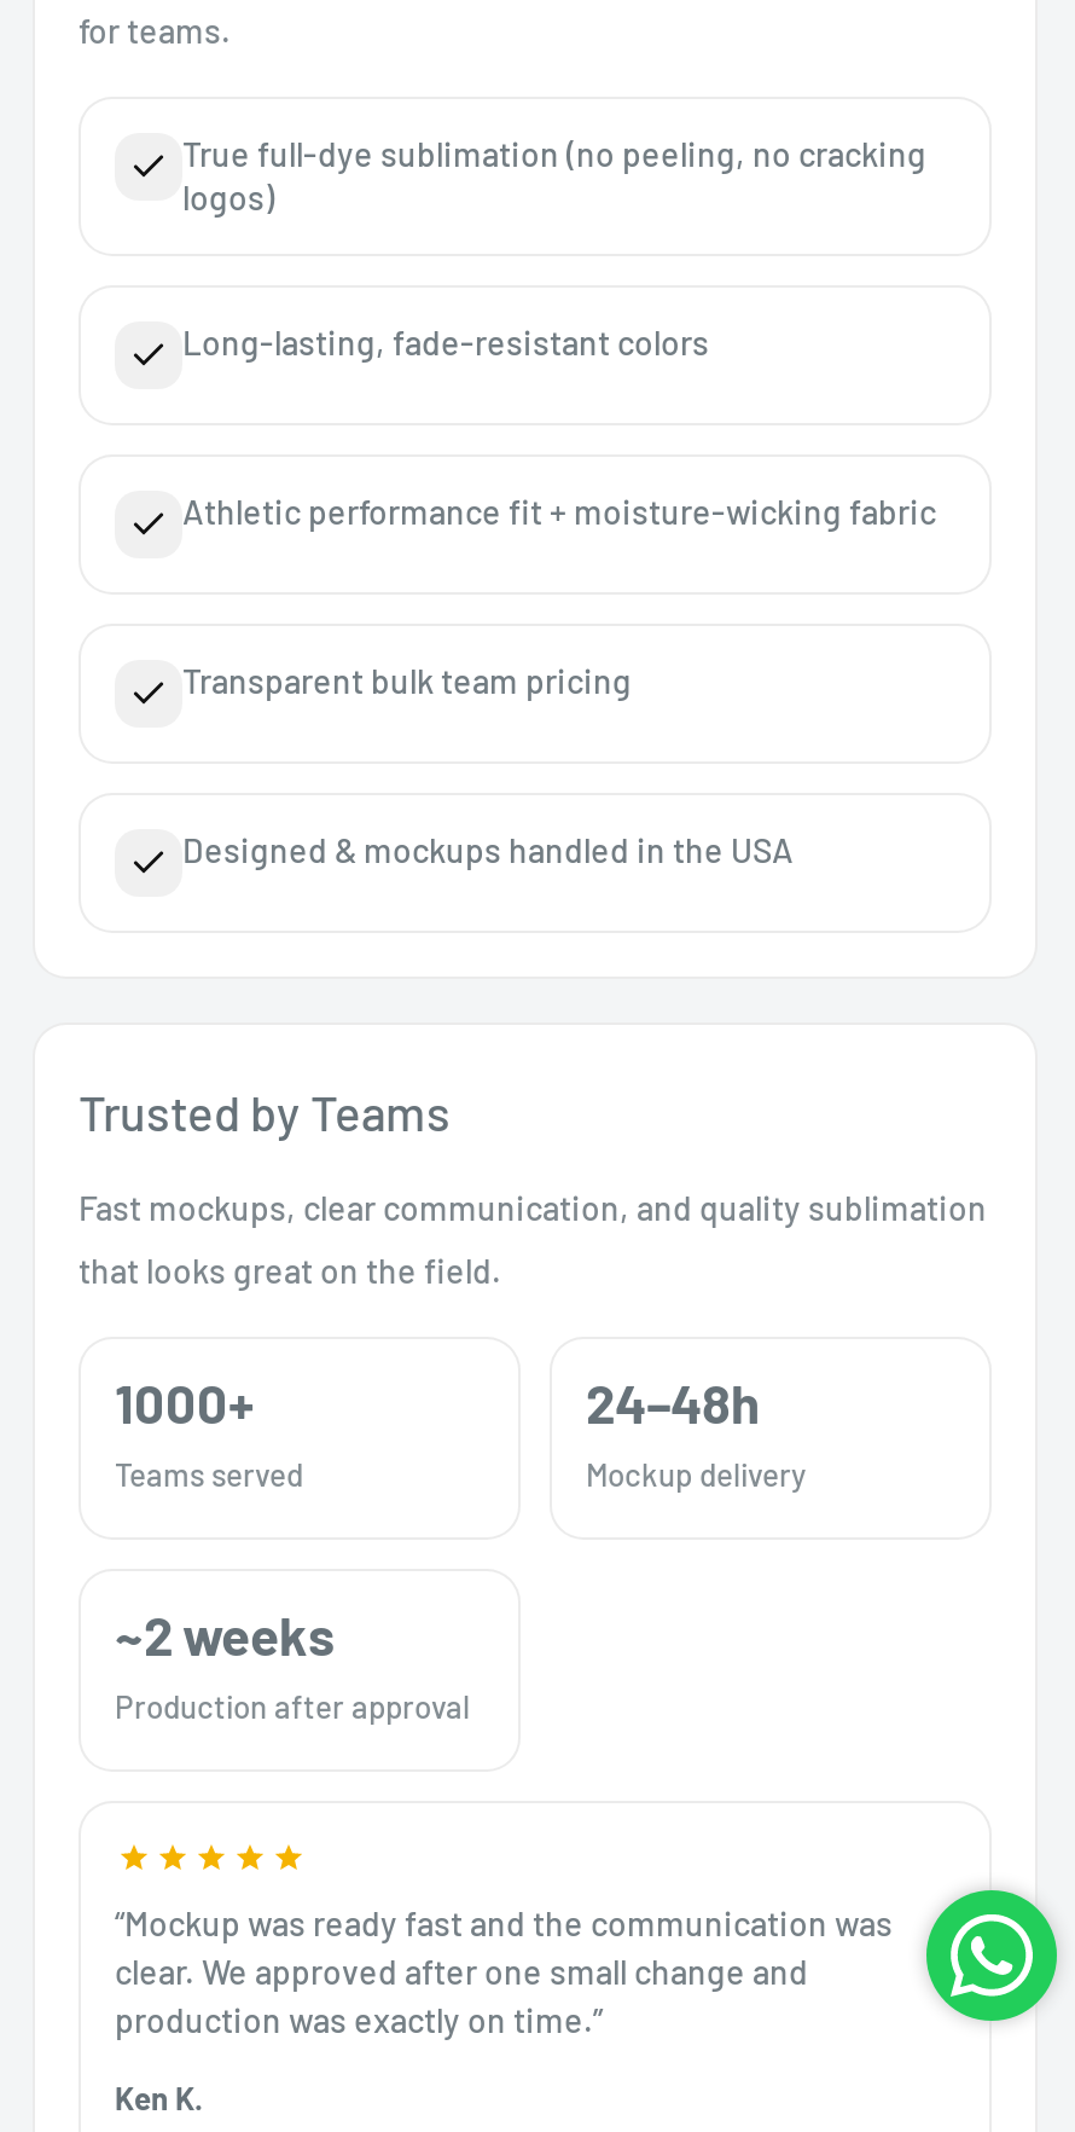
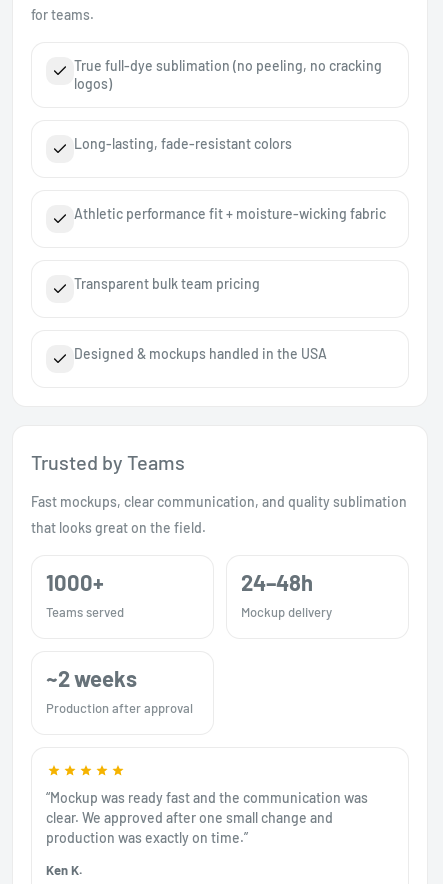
- [image]
